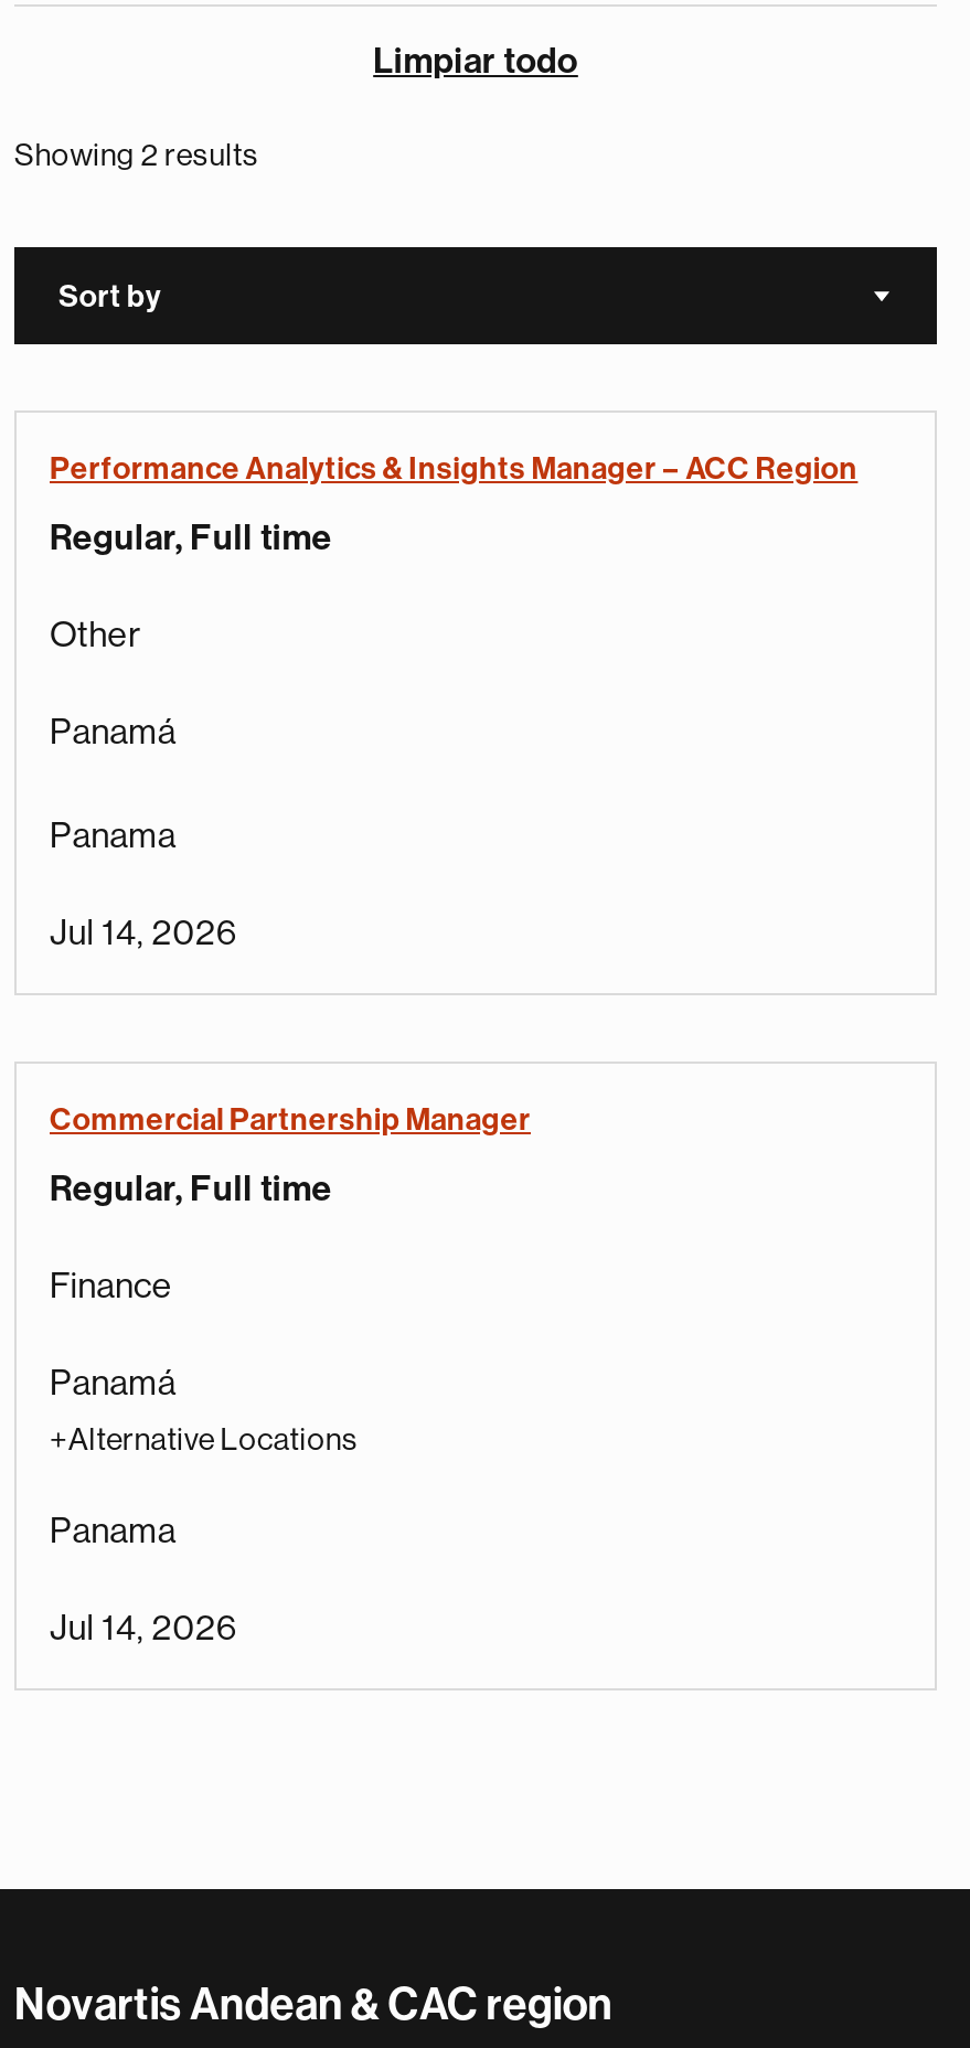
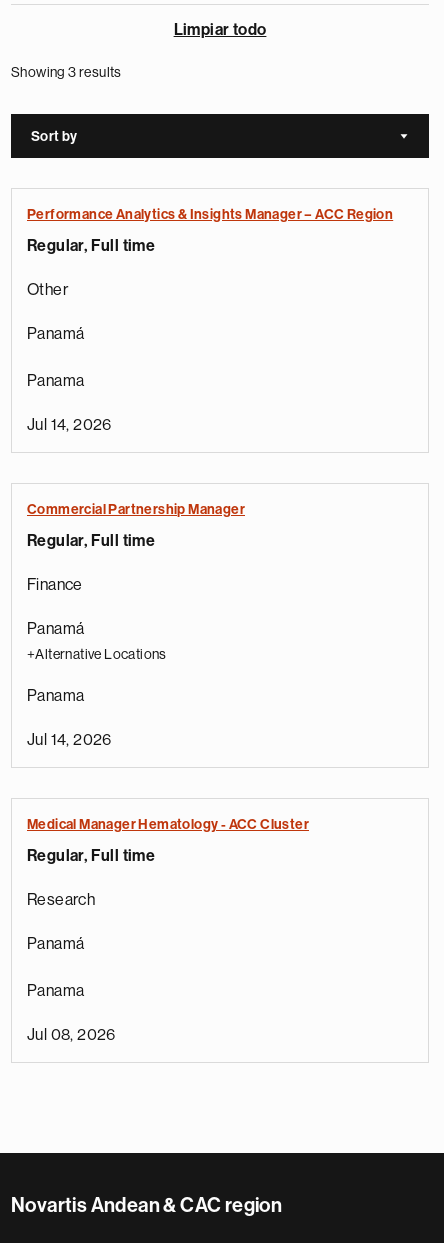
- Showing 2 results
+ Showing 3 results

+ Medical Manager Hematology - ACC Cluster
+ Regular, Full time
+ Research
+ Panamá
+ Panama
+ Jul 08, 2026
